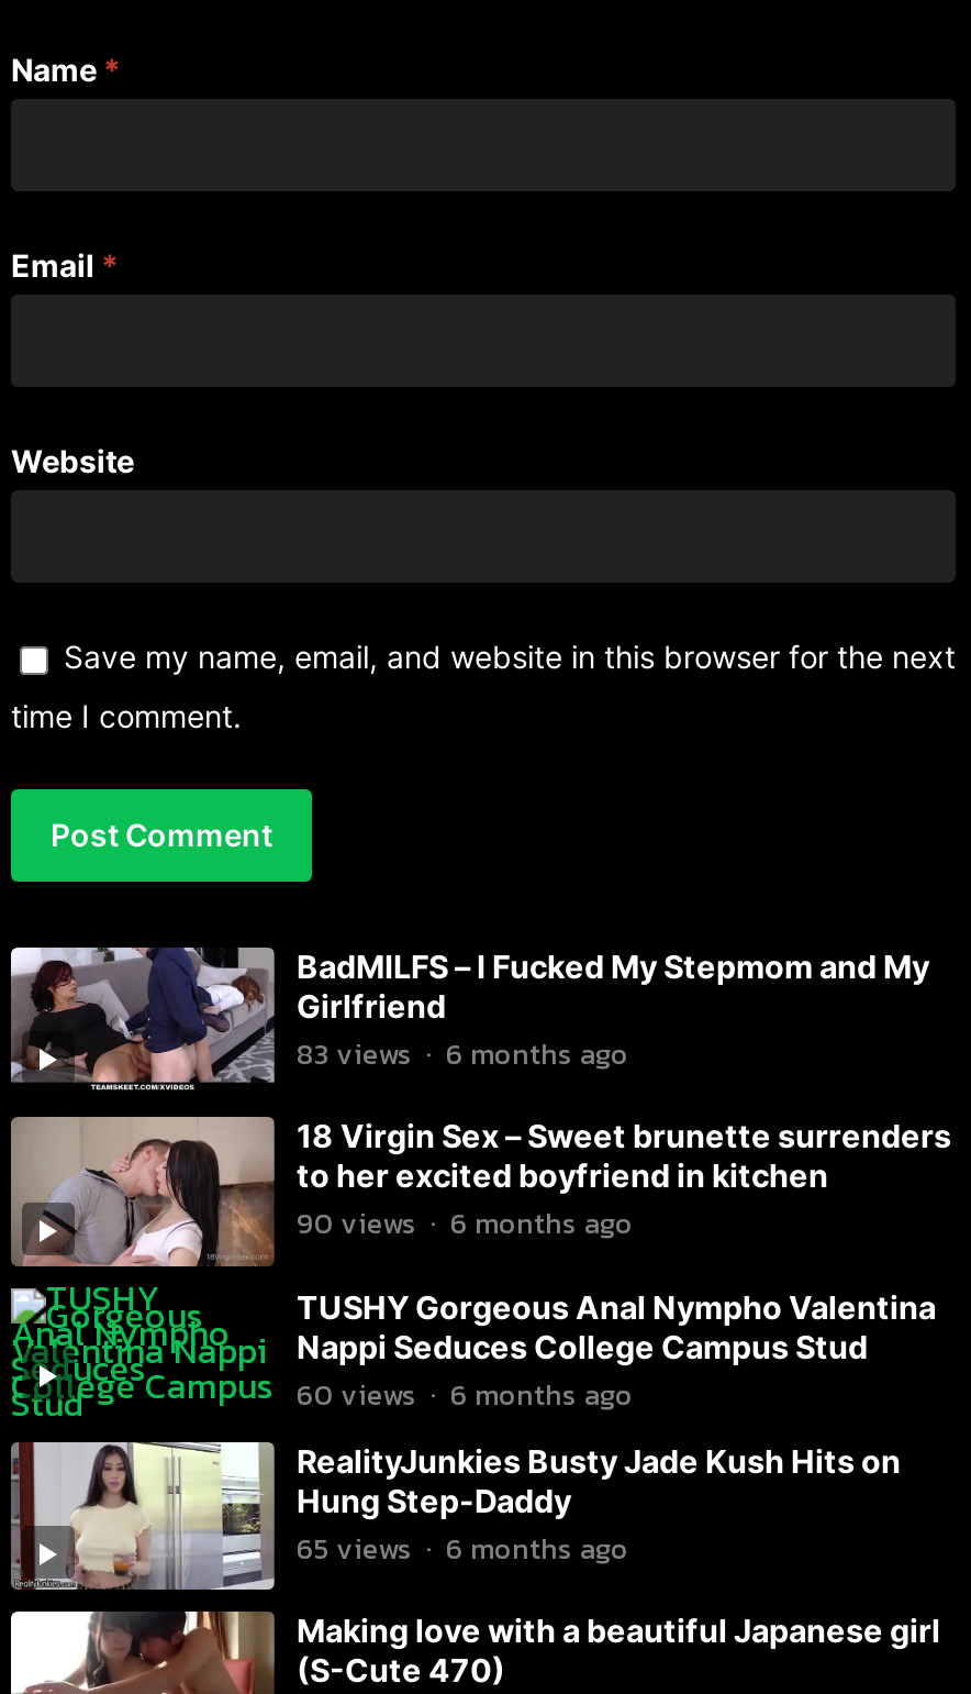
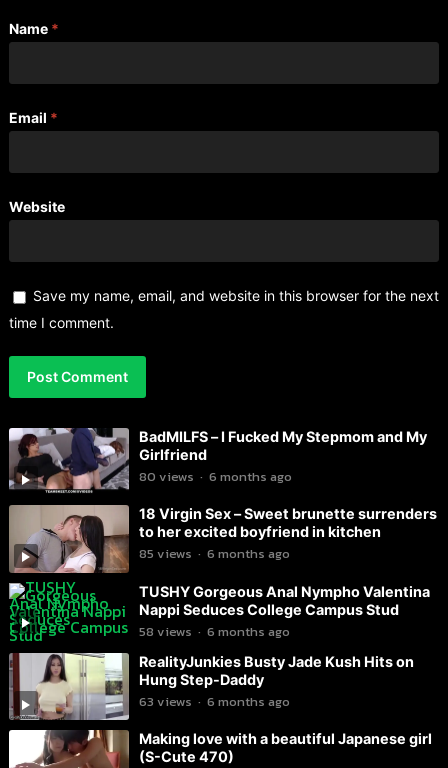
- 83 views · 6 months ago
+ 80 views · 6 months ago

- 90 views · 6 months ago
+ 85 views · 6 months ago

- 60 views · 6 months ago
+ 58 views · 6 months ago

- 65 views · 6 months ago
+ 63 views · 6 months ago
